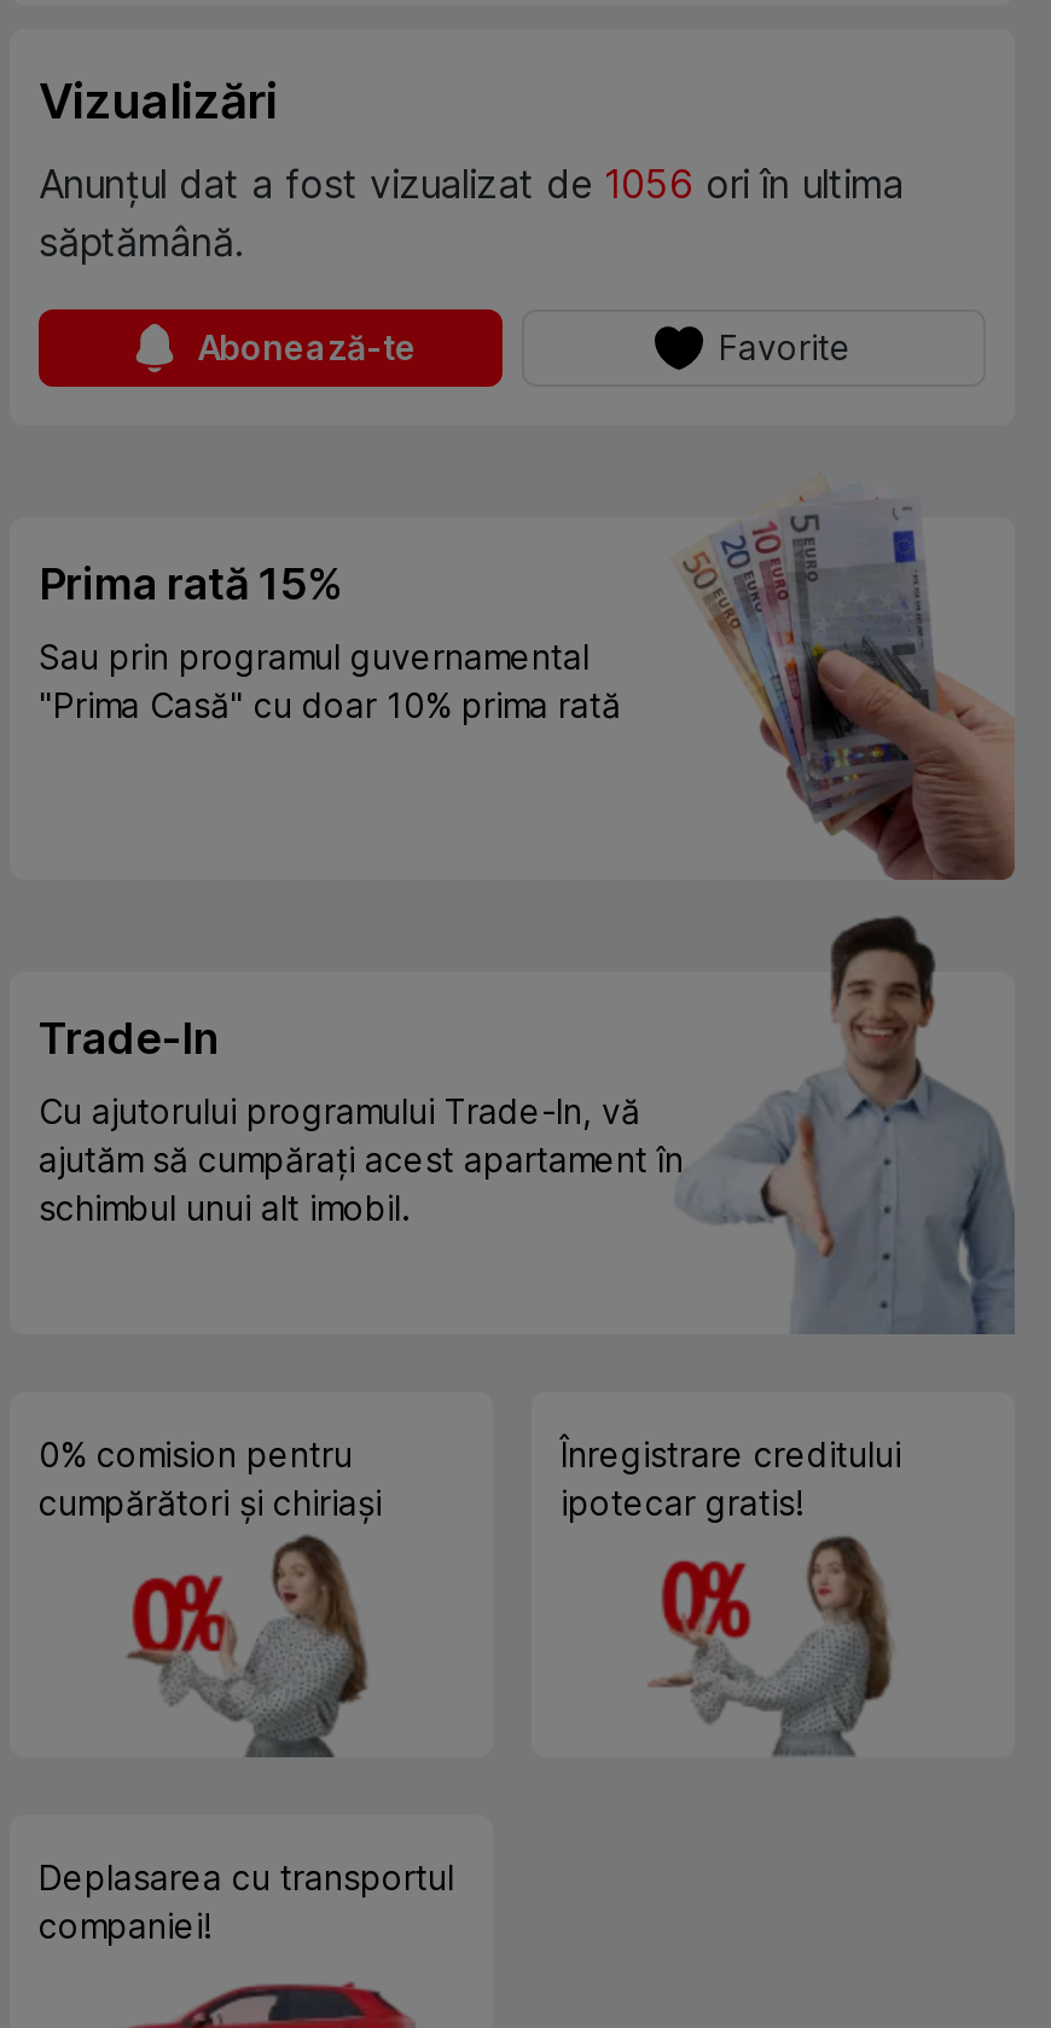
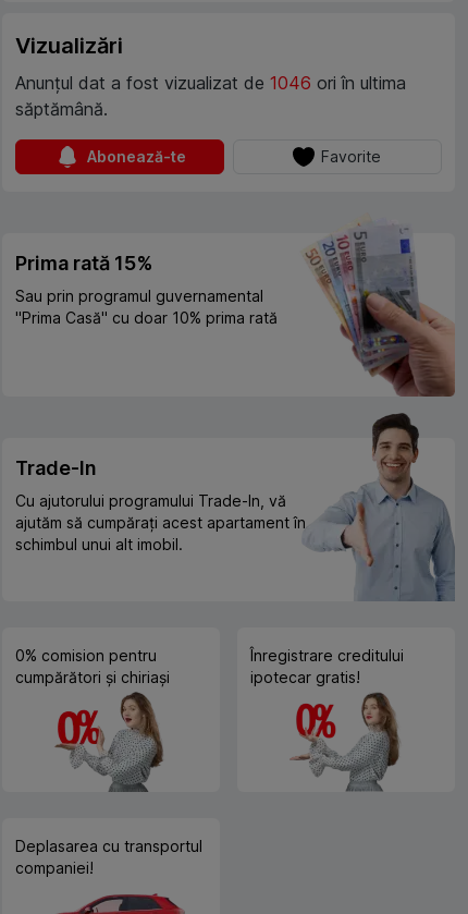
- Anunțul dat a fost vizualizat de 1056 ori în ultima
+ Anunțul dat a fost vizualizat de 1046 ori în ultima
